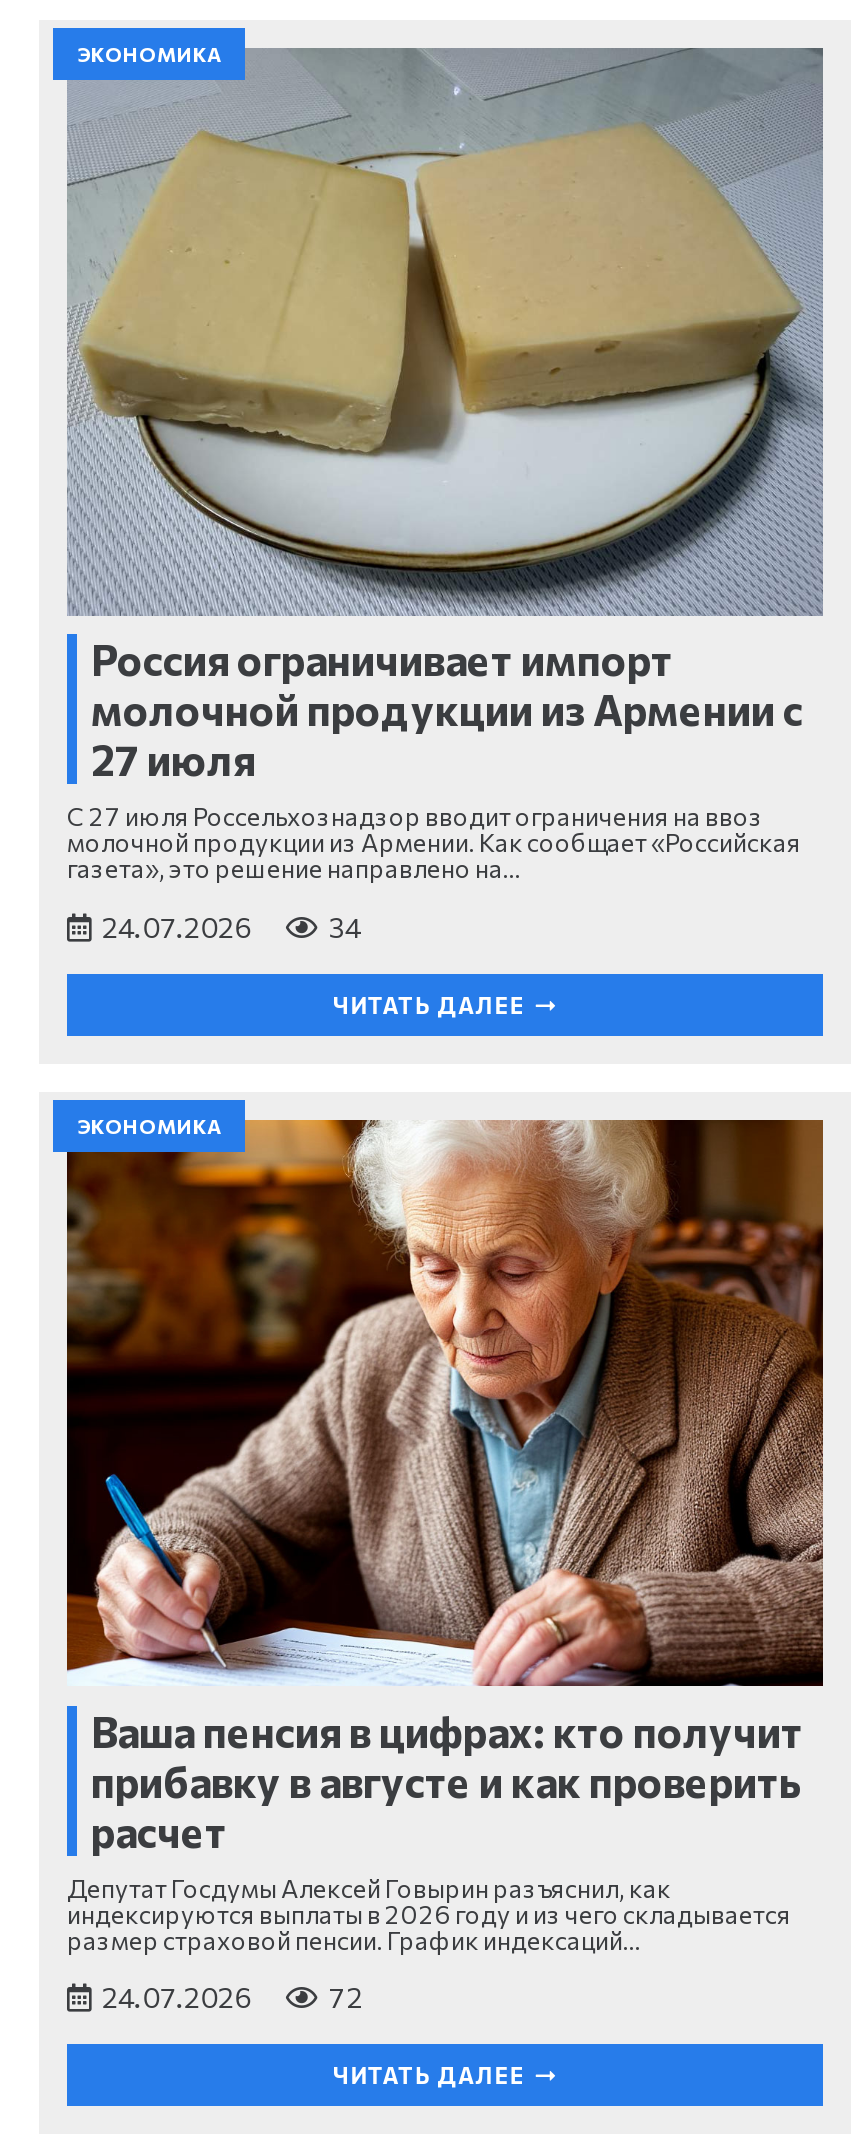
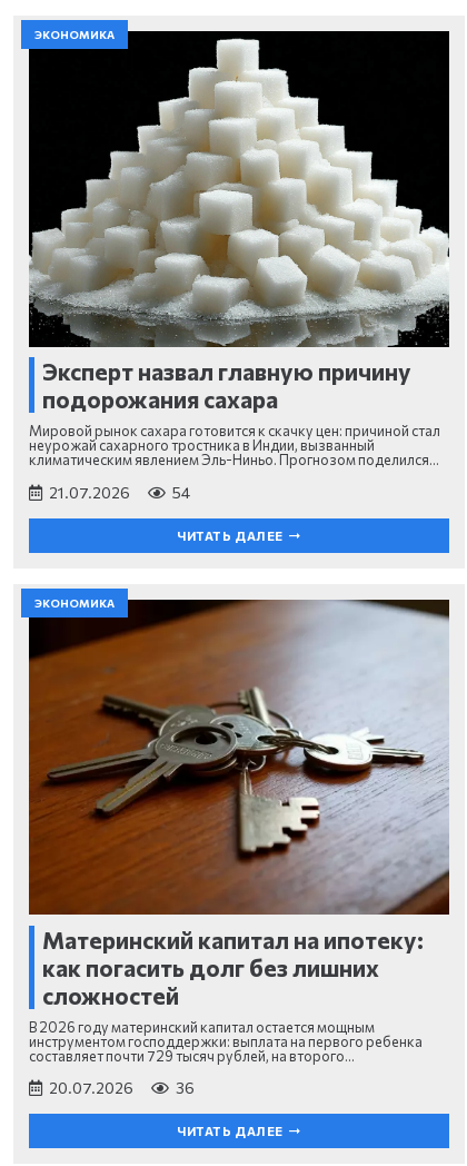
- [image]
- Россия ограничивает импорт
- молочной продукции из Армении с
- 27 июля
- С 27 июля Россельхознадзор вводит ограничения на ввоз
- молочной продукции из Армении. Как сообщает «Российская
- газета», это решение направлено на…
+ [image]
+ Эксперт назвал главную причину
+ подорожания сахара
+ Мировой рынок сахара готовится к скачку цен: причиной стал
+ неурожай сахарного тростника в Индии, вызванный
+ климатическим явлением Эль-Ниньо. Прогнозом поделился…

- 24.07.2026
- 34
+ 21.07.2026
+ 54

- [image]
- Ваша пенсия в цифрах: кто получит
- прибавку в августе и как проверить
- расчет
- Депутат Госдумы Алексей Говырин разъяснил, как
- индексируются выплаты в 2026 году и из чего складывается
- размер страховой пенсии. График индексаций…
+ [image]
+ Материнский капитал на ипотеку:
+ как погасить долг без лишних
+ сложностей
+ В 2026 году материнский капитал остается мощным
+ инструментом господдержки: выплата на первого ребенка
+ составляет почти 729 тысяч рублей, на второго…

- 24.07.2026
- 72
+ 20.07.2026
+ 36
